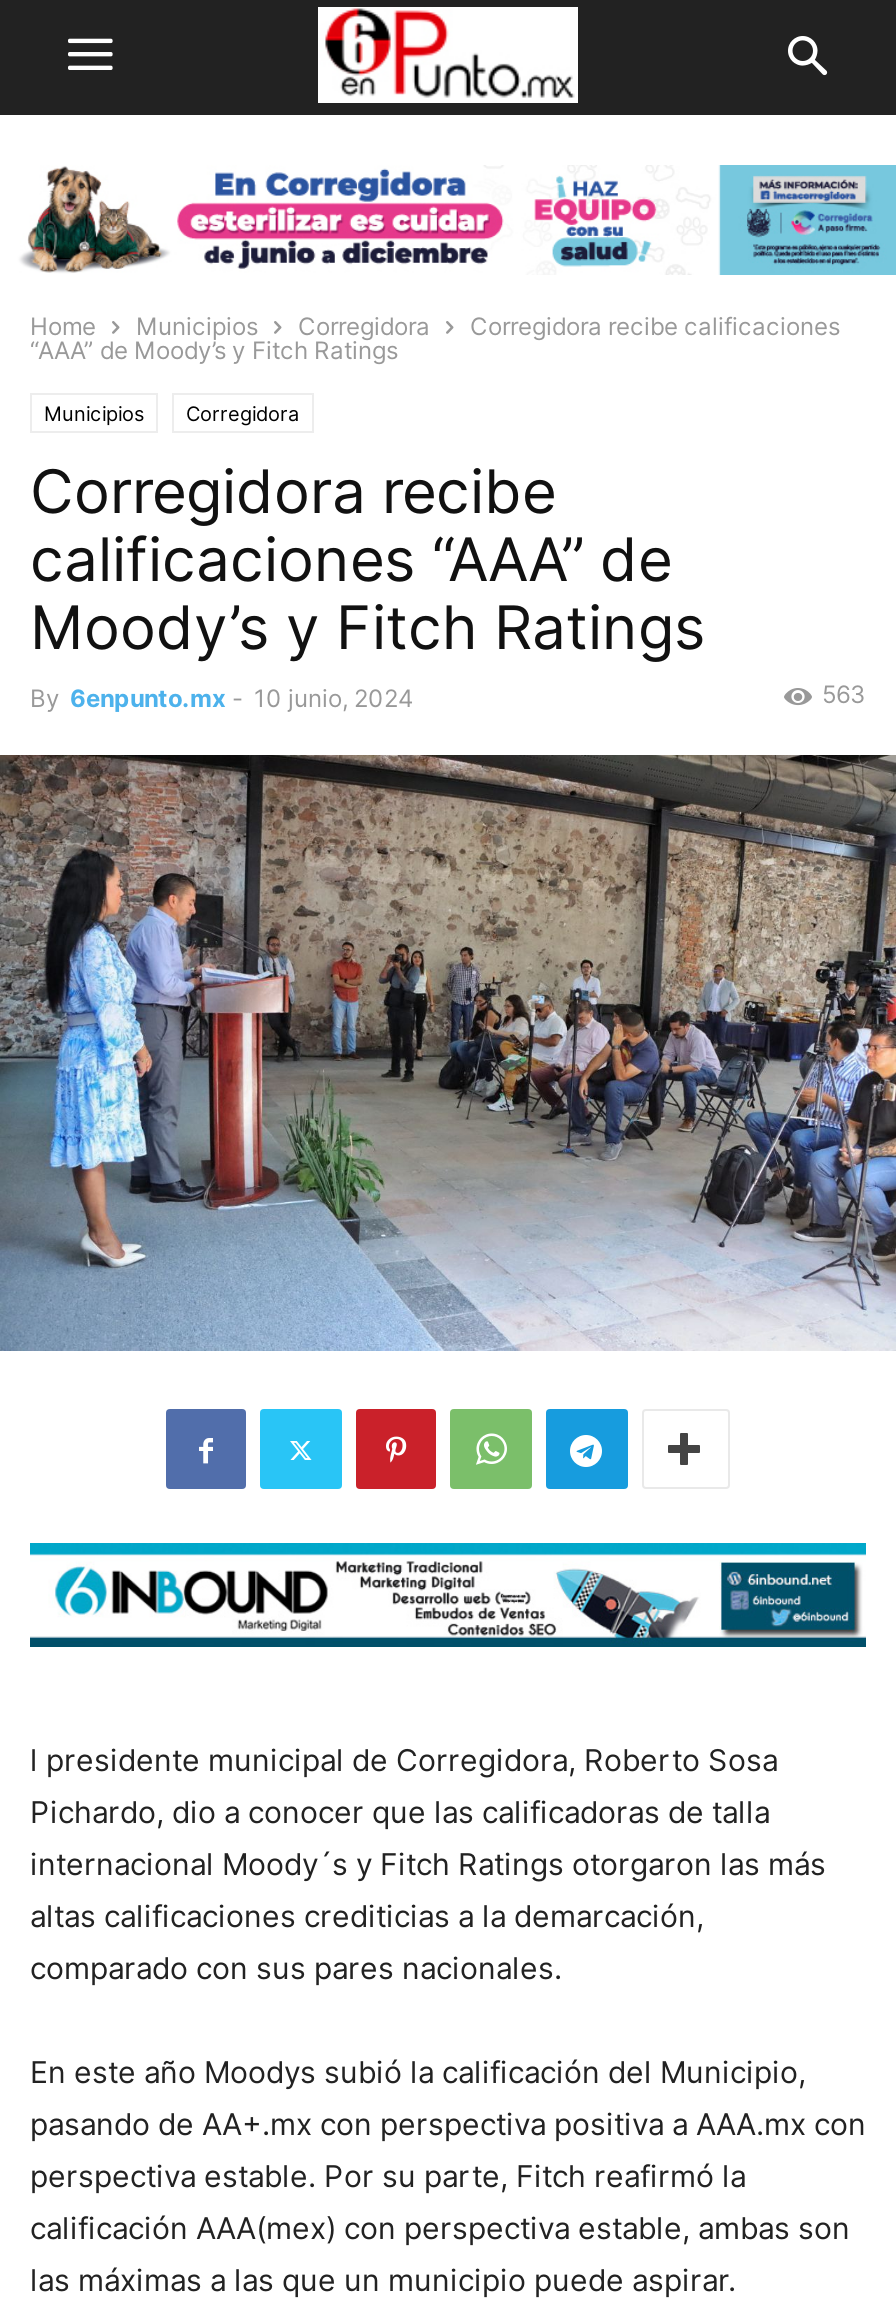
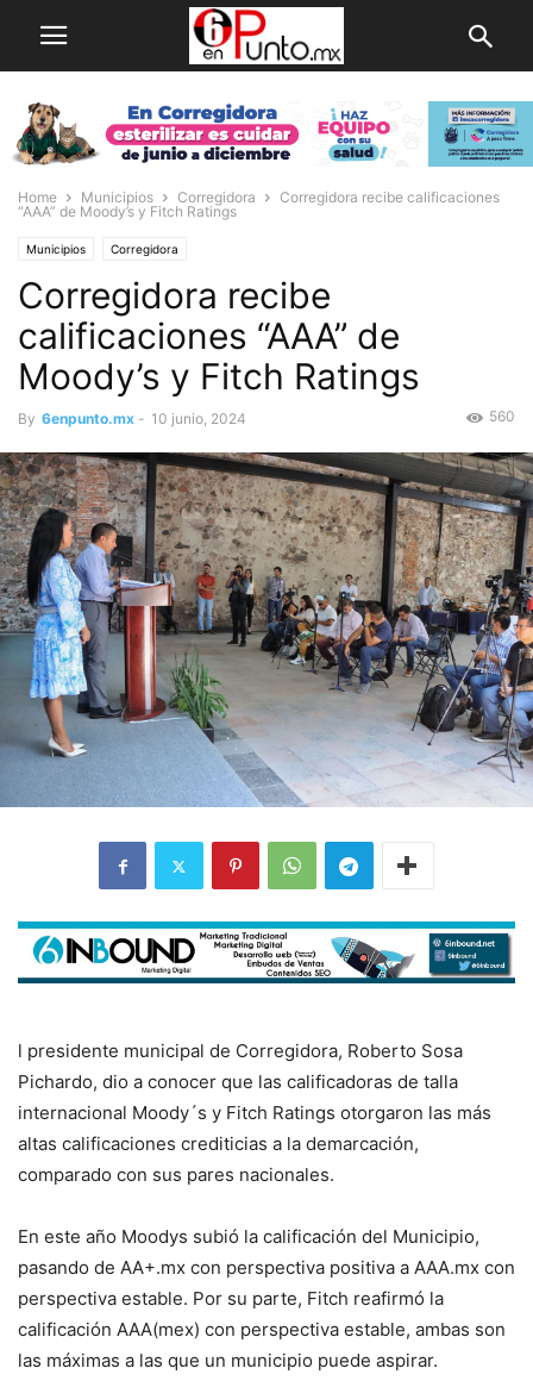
- 563
+ 560
